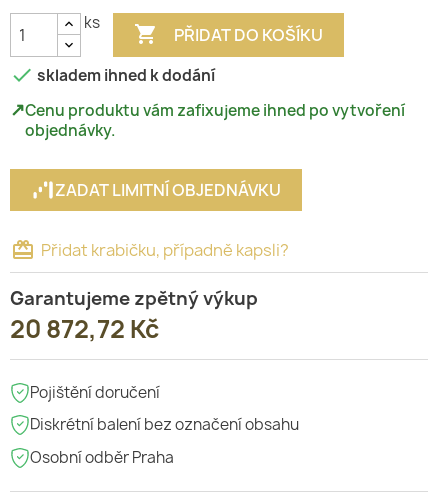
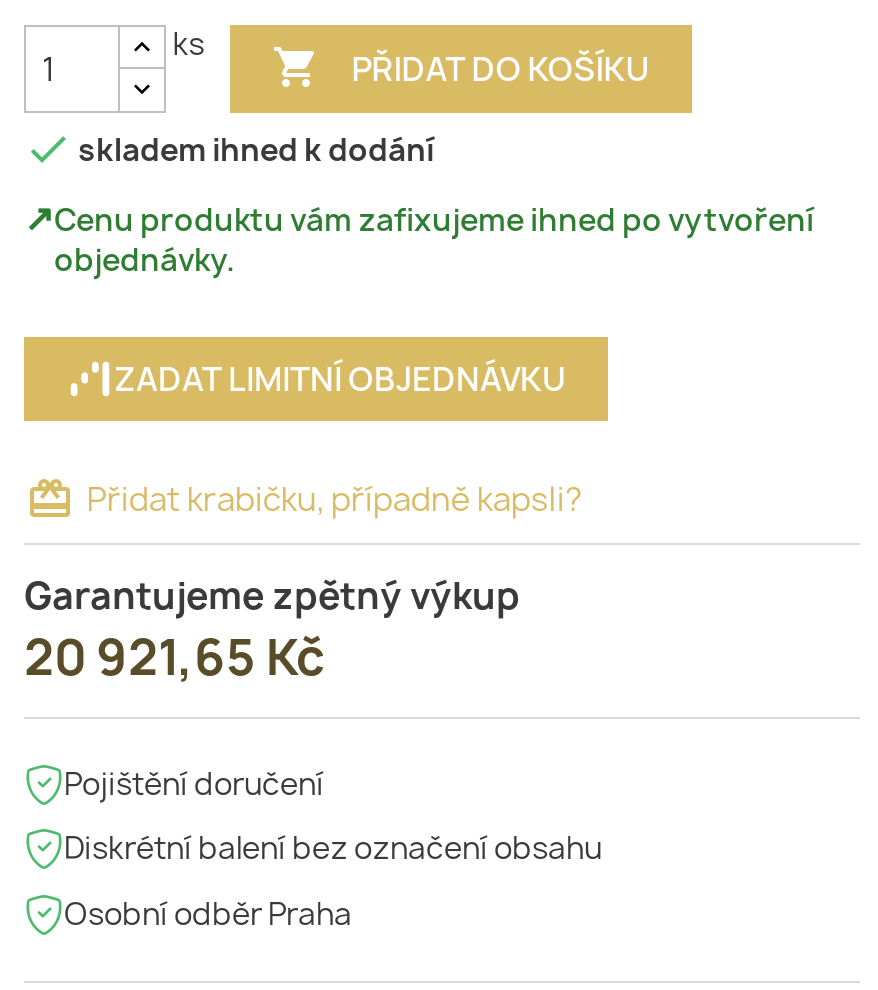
- 20 872,72 Kč
+ 20 921,65 Kč
